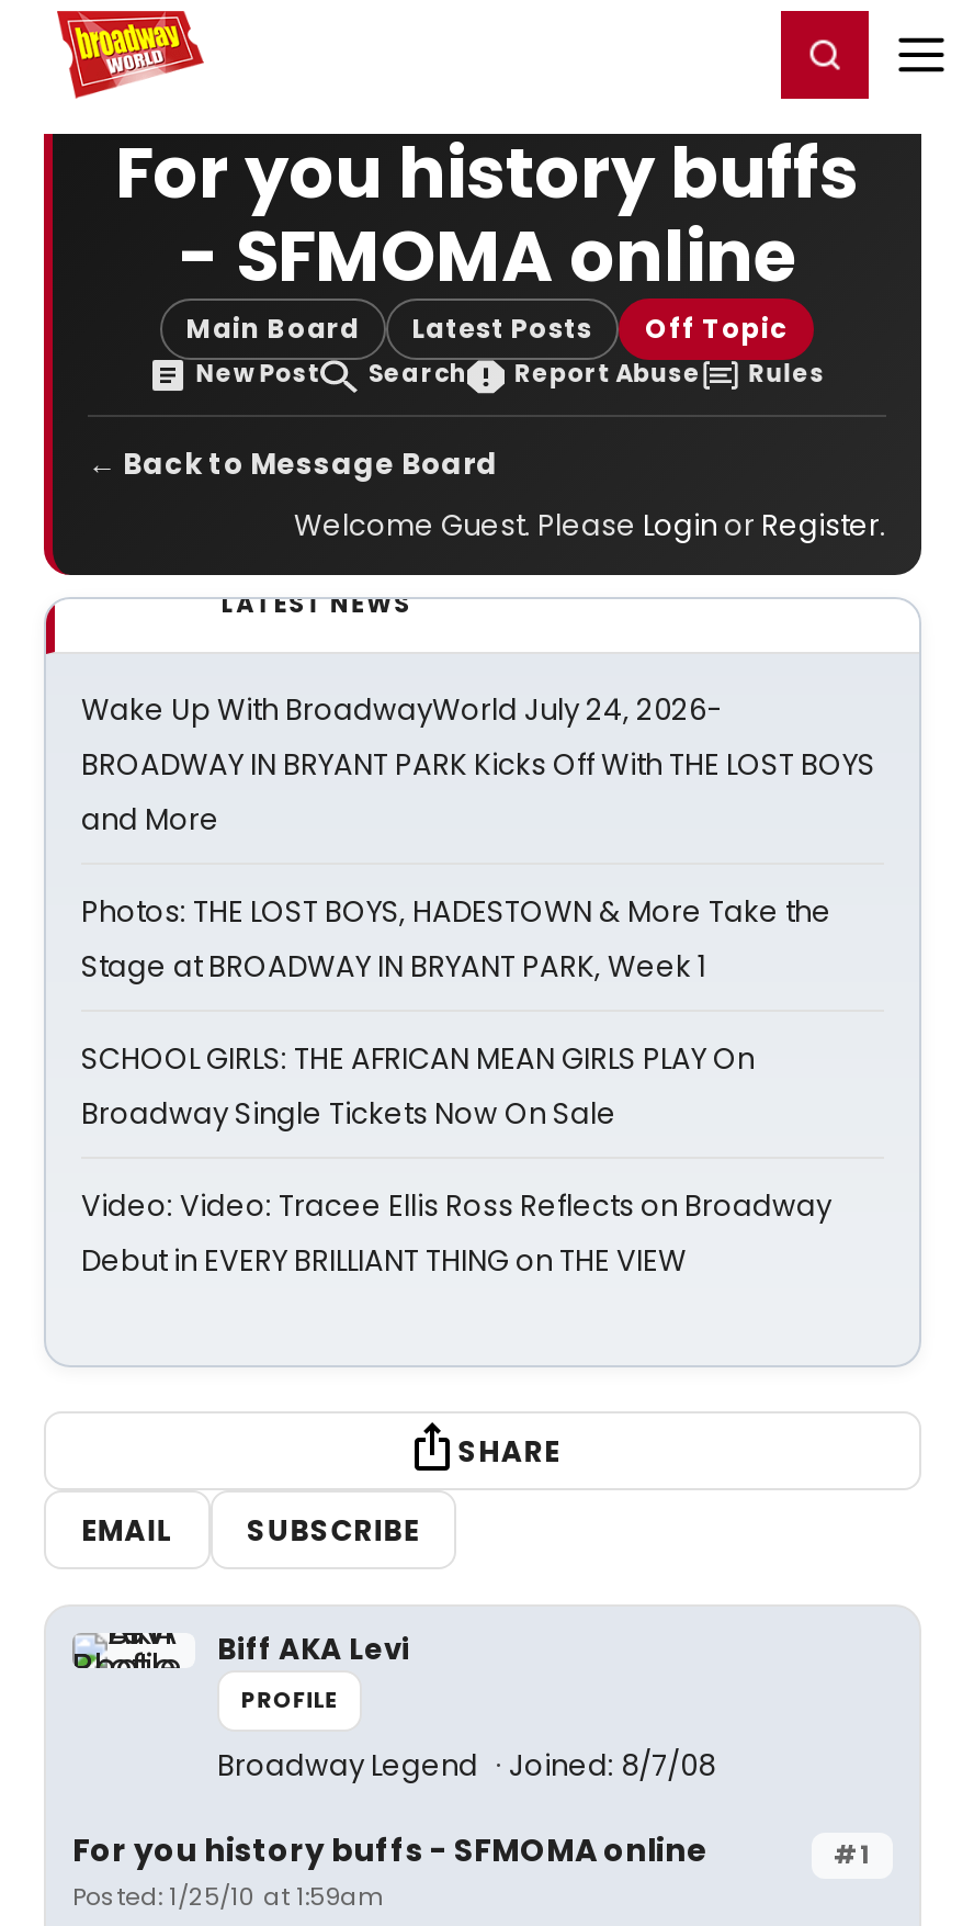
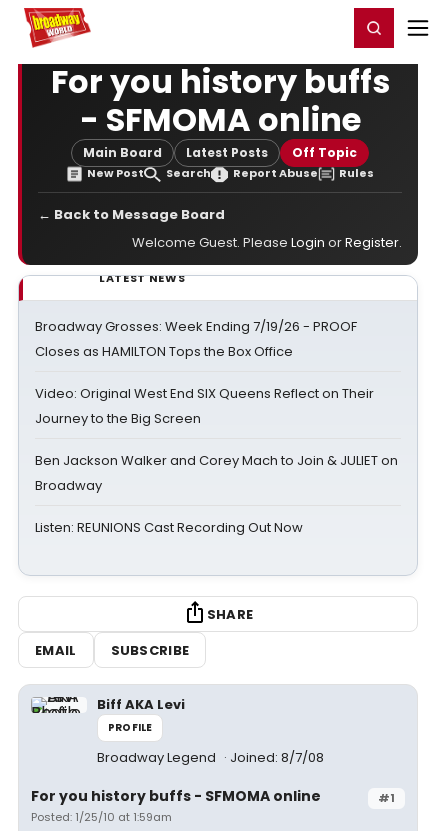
- Wake Up With BroadwayWorld July 24, 2026-
- BROADWAY IN BRYANT PARK Kicks Off With THE LOST BOYS
- and More
+ Broadway Grosses: Week Ending 7/19/26 - PROOF
+ Closes as HAMILTON Tops the Box Office

- Photos: THE LOST BOYS, HADESTOWN & More Take the
- Stage at BROADWAY IN BRYANT PARK, Week 1
+ Video: Original West End SIX Queens Reflect on Their
+ Journey to the Big Screen

- SCHOOL GIRLS: THE AFRICAN MEAN GIRLS PLAY On
- Broadway Single Tickets Now On Sale
+ Ben Jackson Walker and Corey Mach to Join & JULIET on
+ Broadway

- Video: Video: Tracee Ellis Ross Reflects on Broadway
- Debut in EVERY BRILLIANT THING on THE VIEW
+ Listen: REUNIONS Cast Recording Out Now
